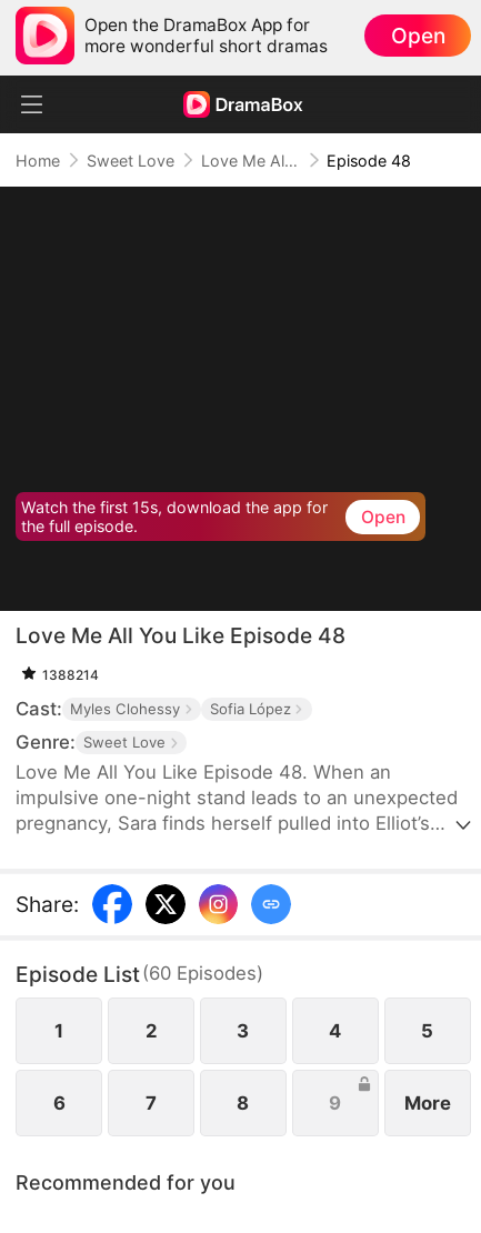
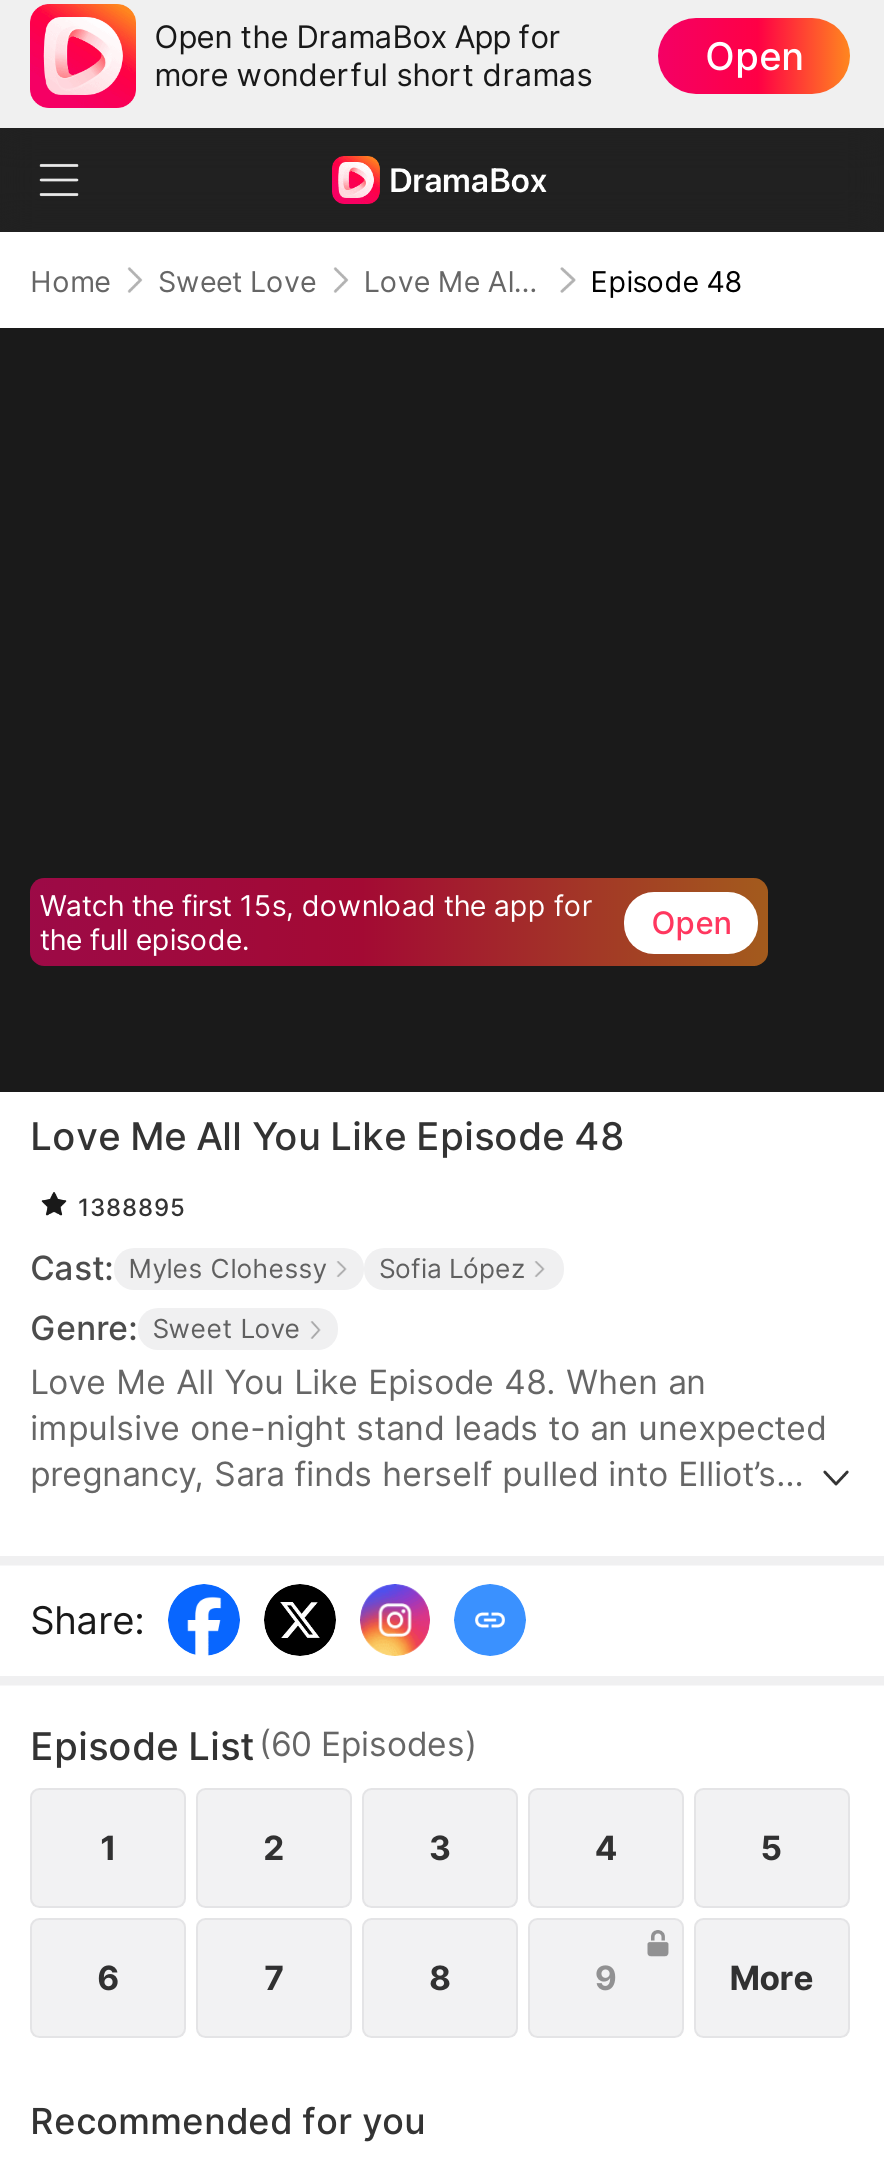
- 1388214
+ 1388895
